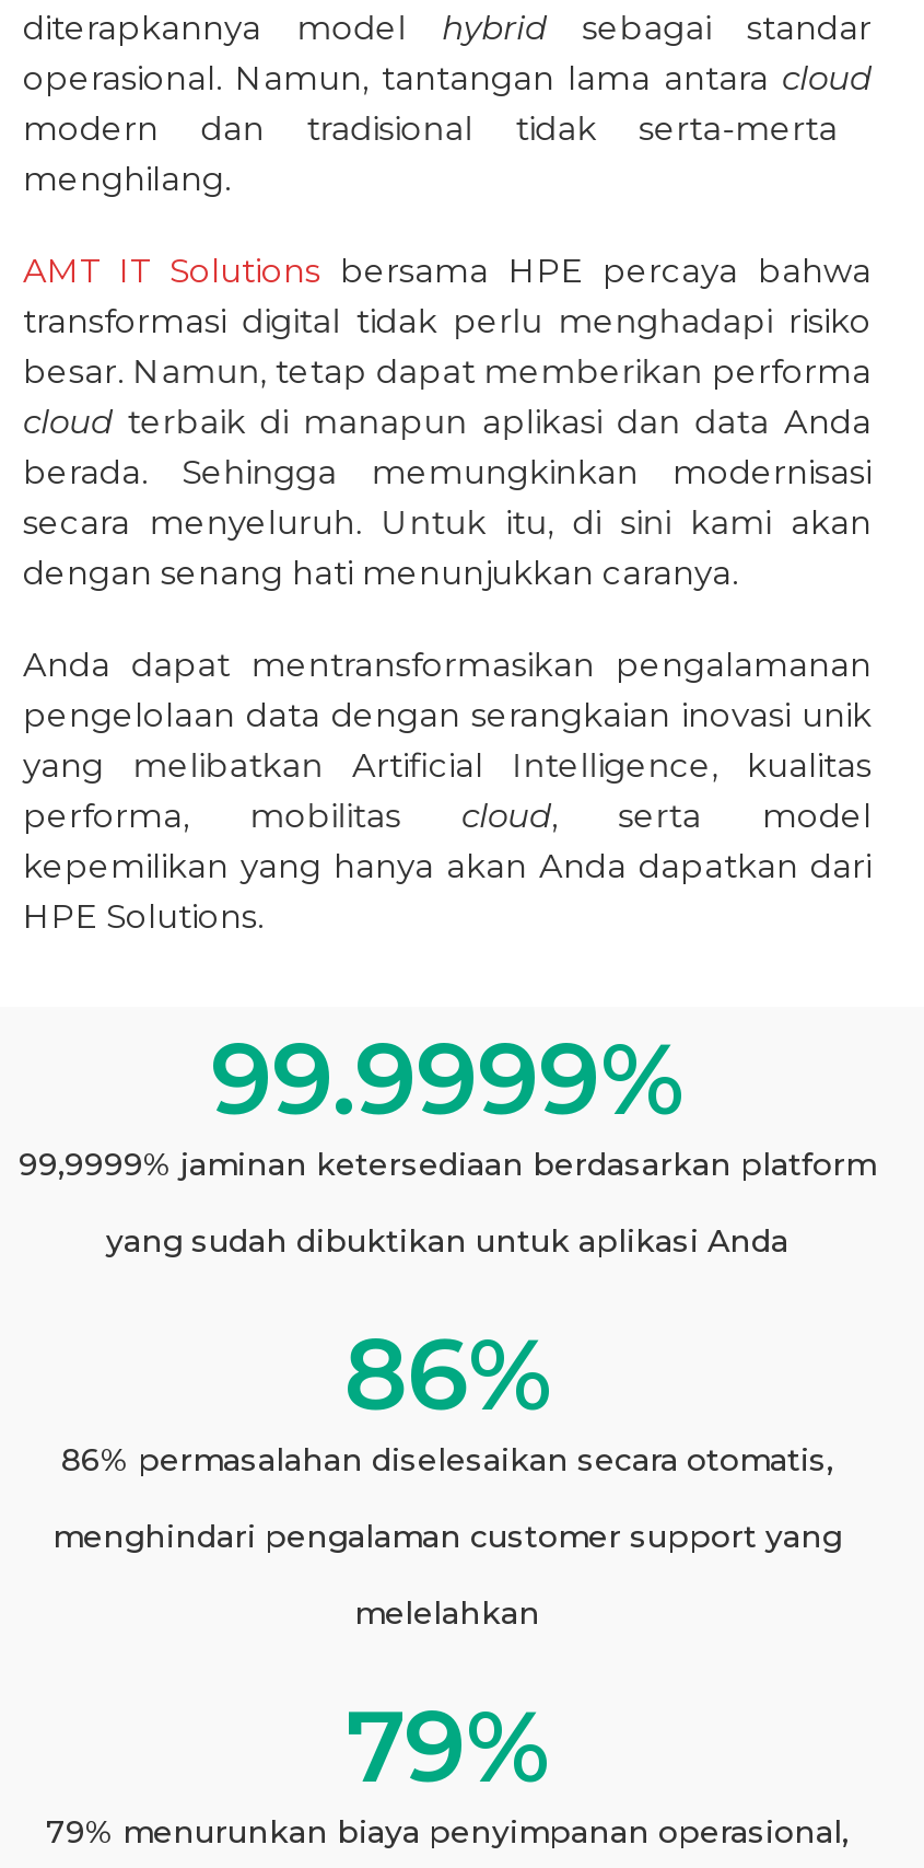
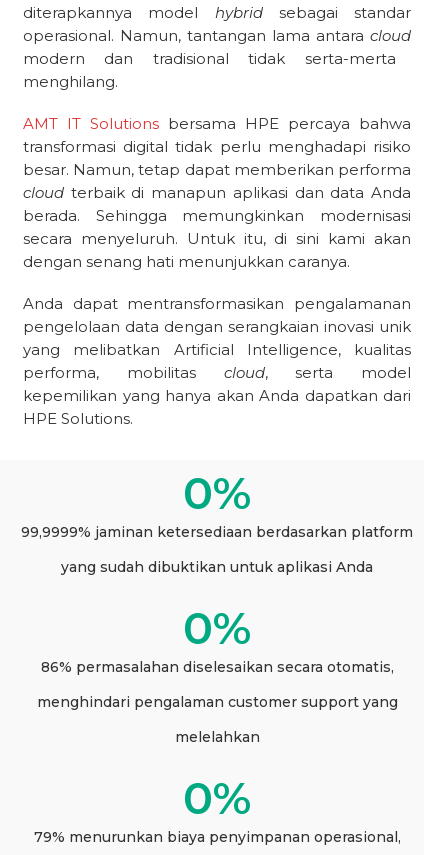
- 99.9999%
+ 0%

- 86%
+ 0%

- 79%
+ 0%
